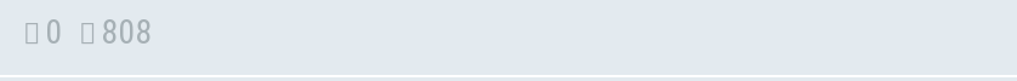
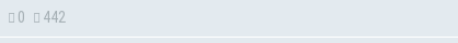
- 0 808
+ 0 442
